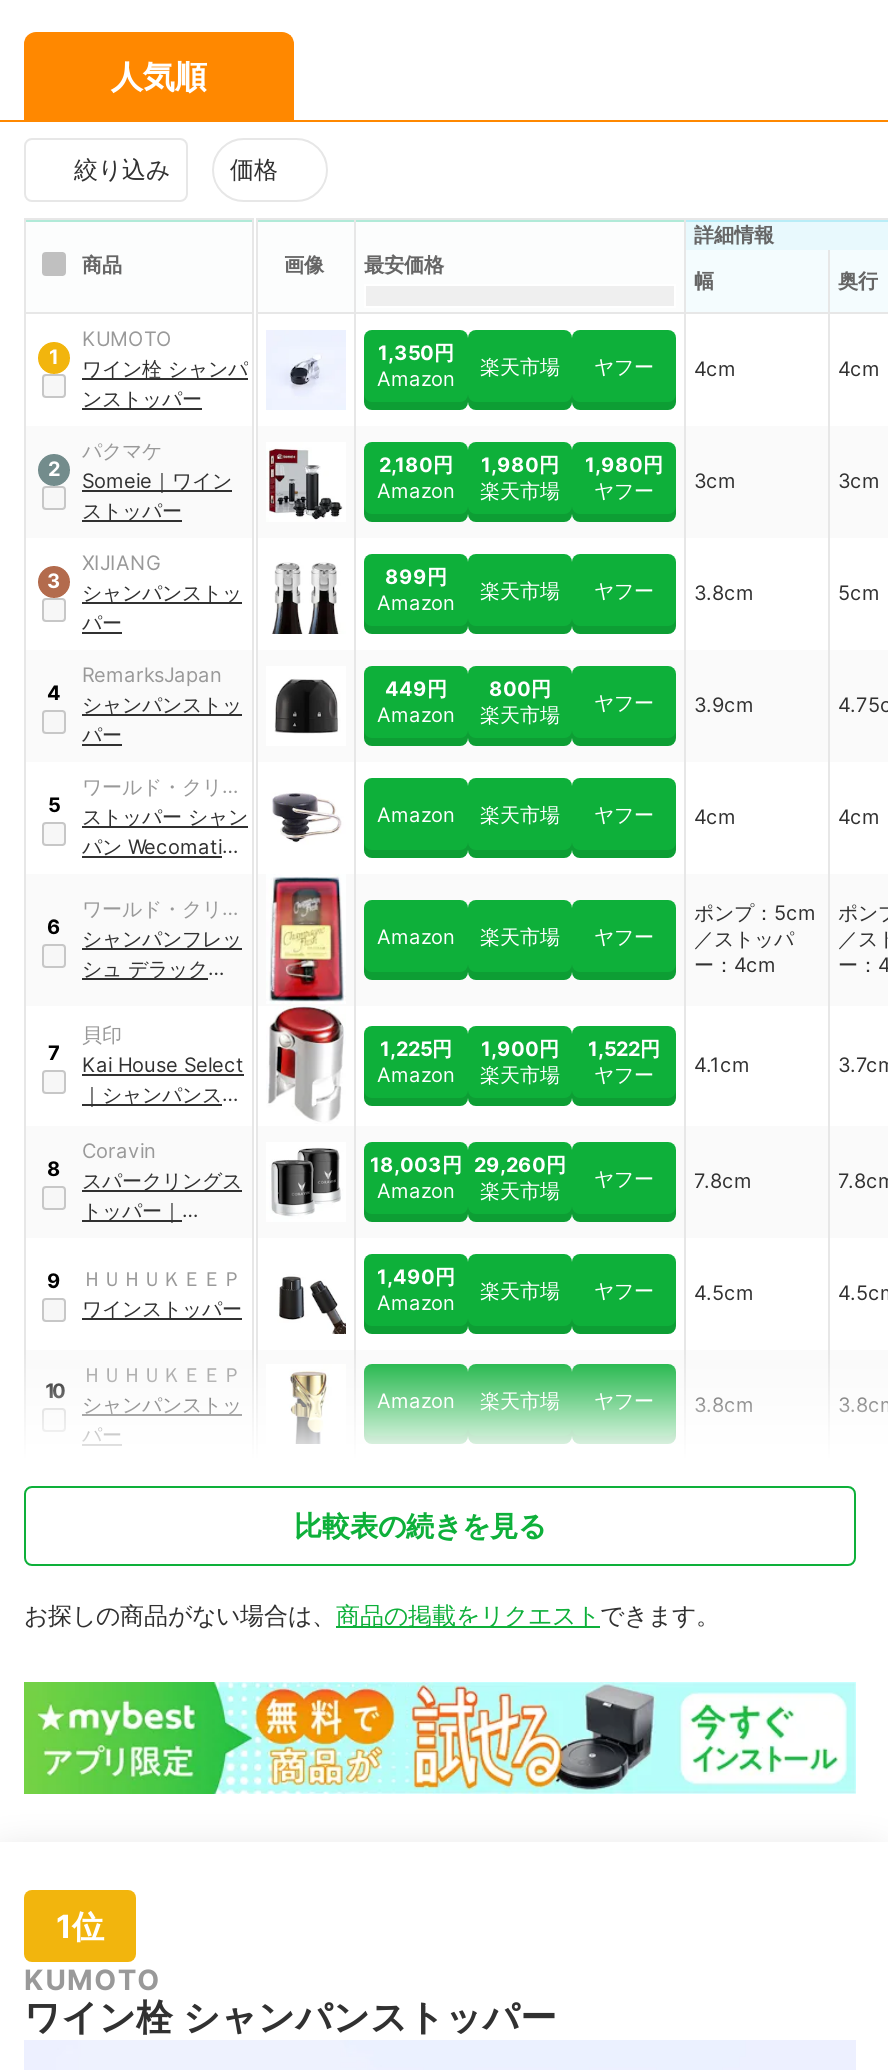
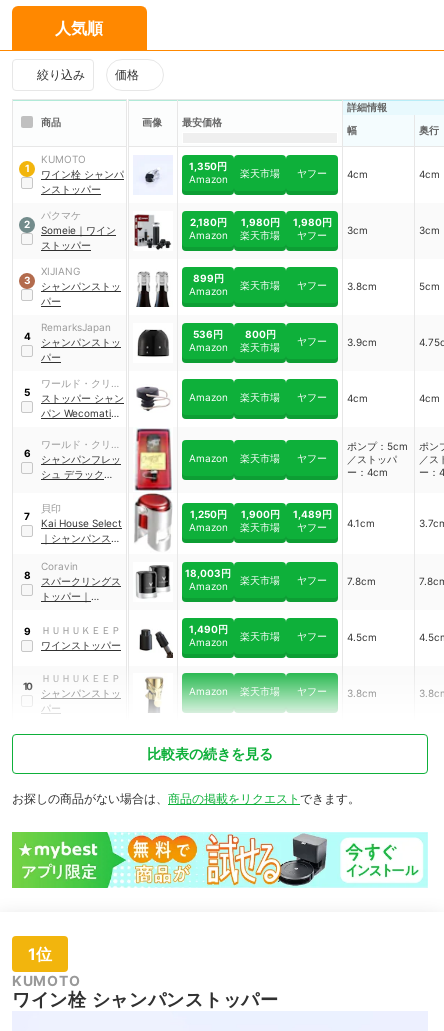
- 449円 800円
+ 536円 800円

- 1,225円
+ 1,250円

- 1,522円
+ 1,489円

- 29,260円
